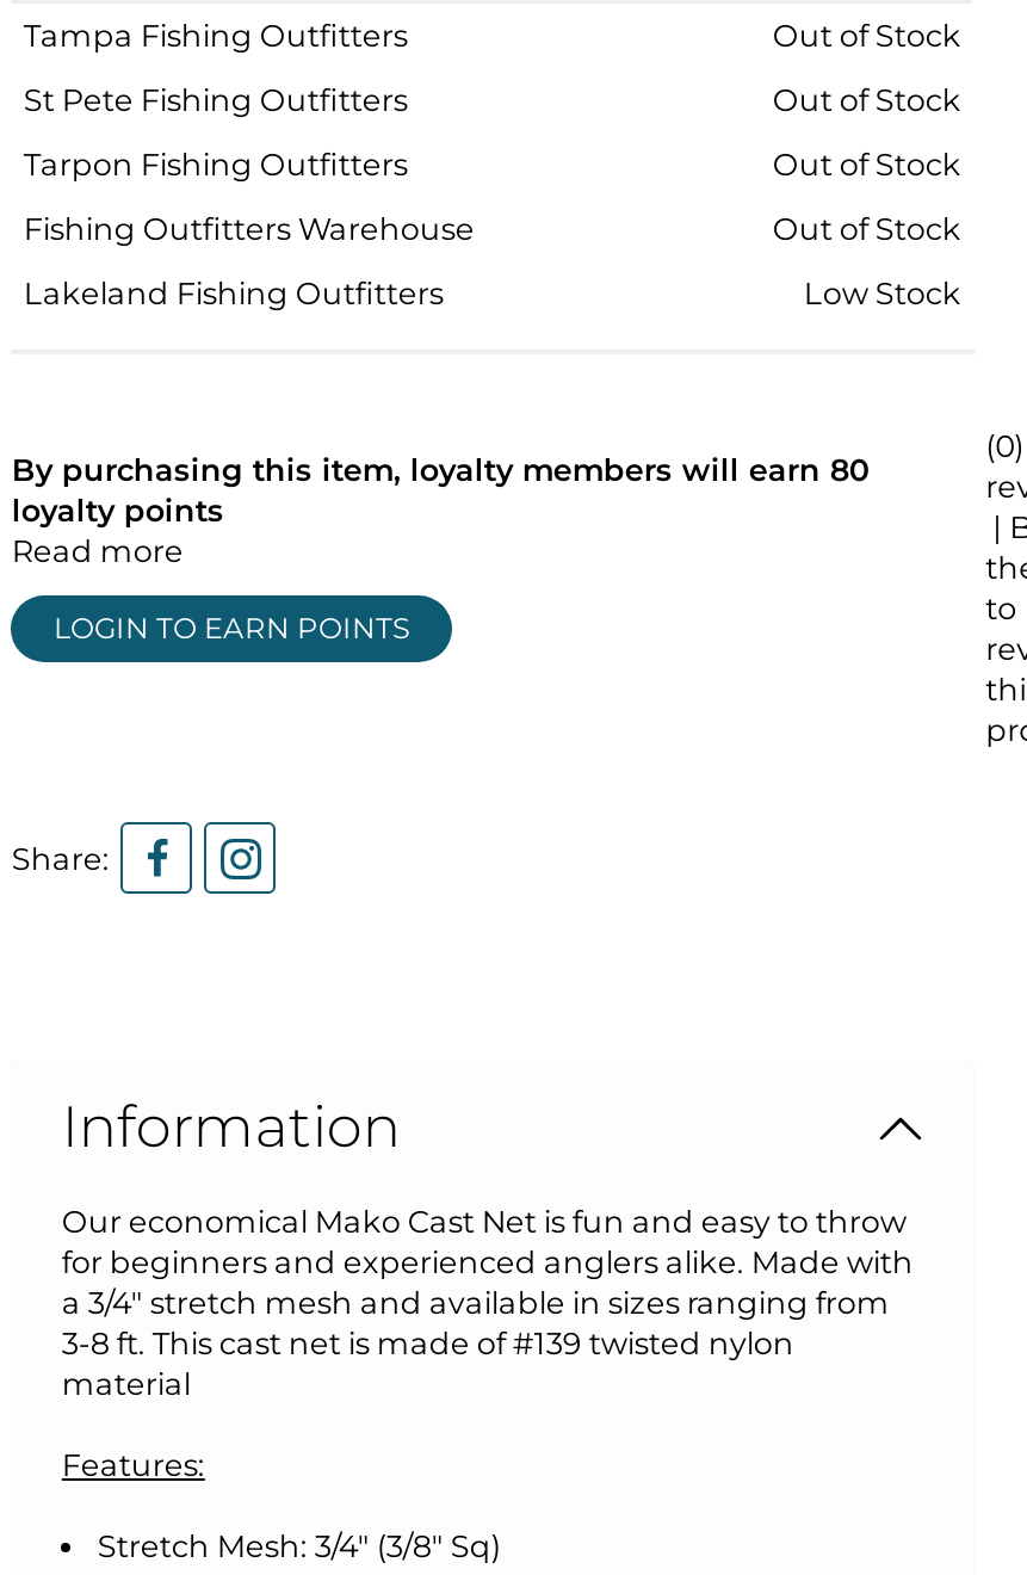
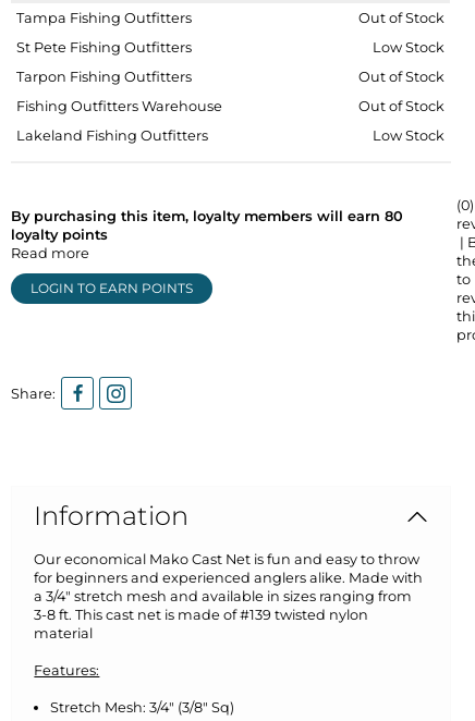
- Out of Stock
+ Low Stock
